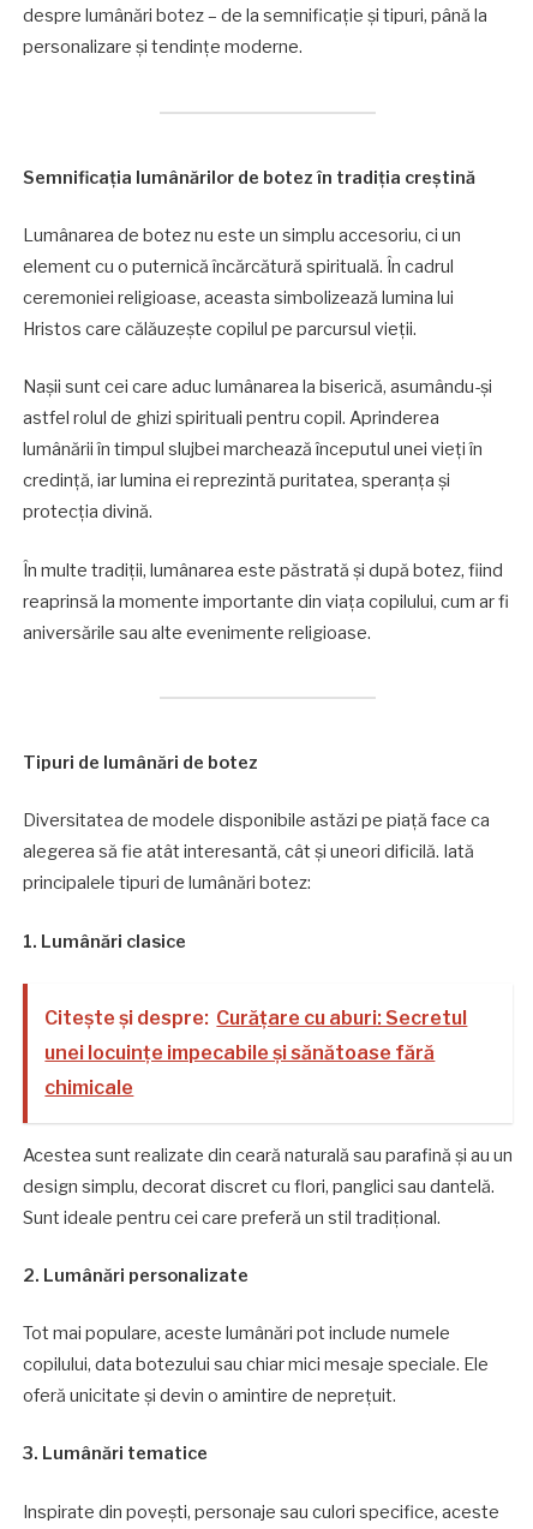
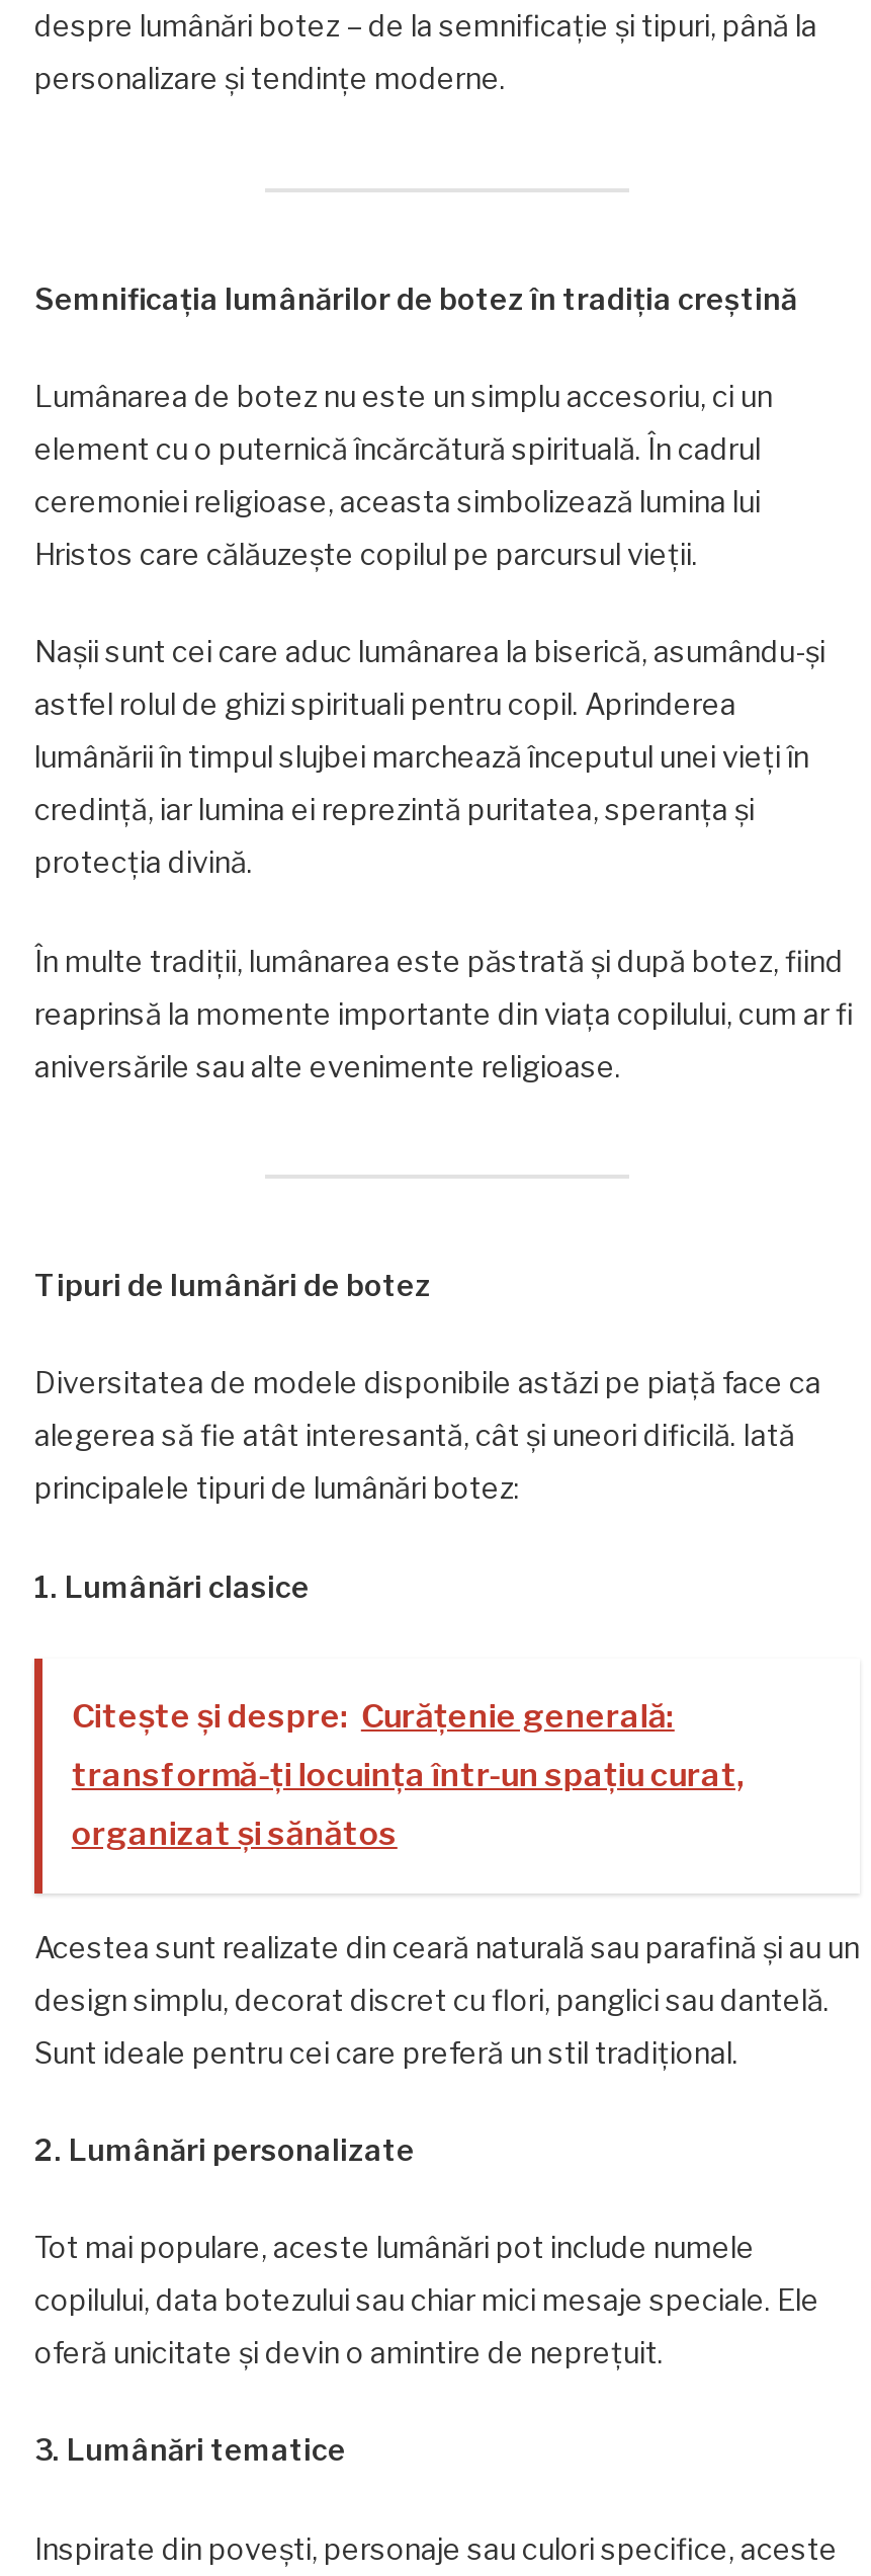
- Citește și despre: Curățare cu aburi: Secretul
+ Citește și despre: Curățenie generală:

- unei locuințe impecabile și sănătoase fără
+ transformă-ți locuința într-un spațiu curat,

- chimicale
+ organizat și sănătos
